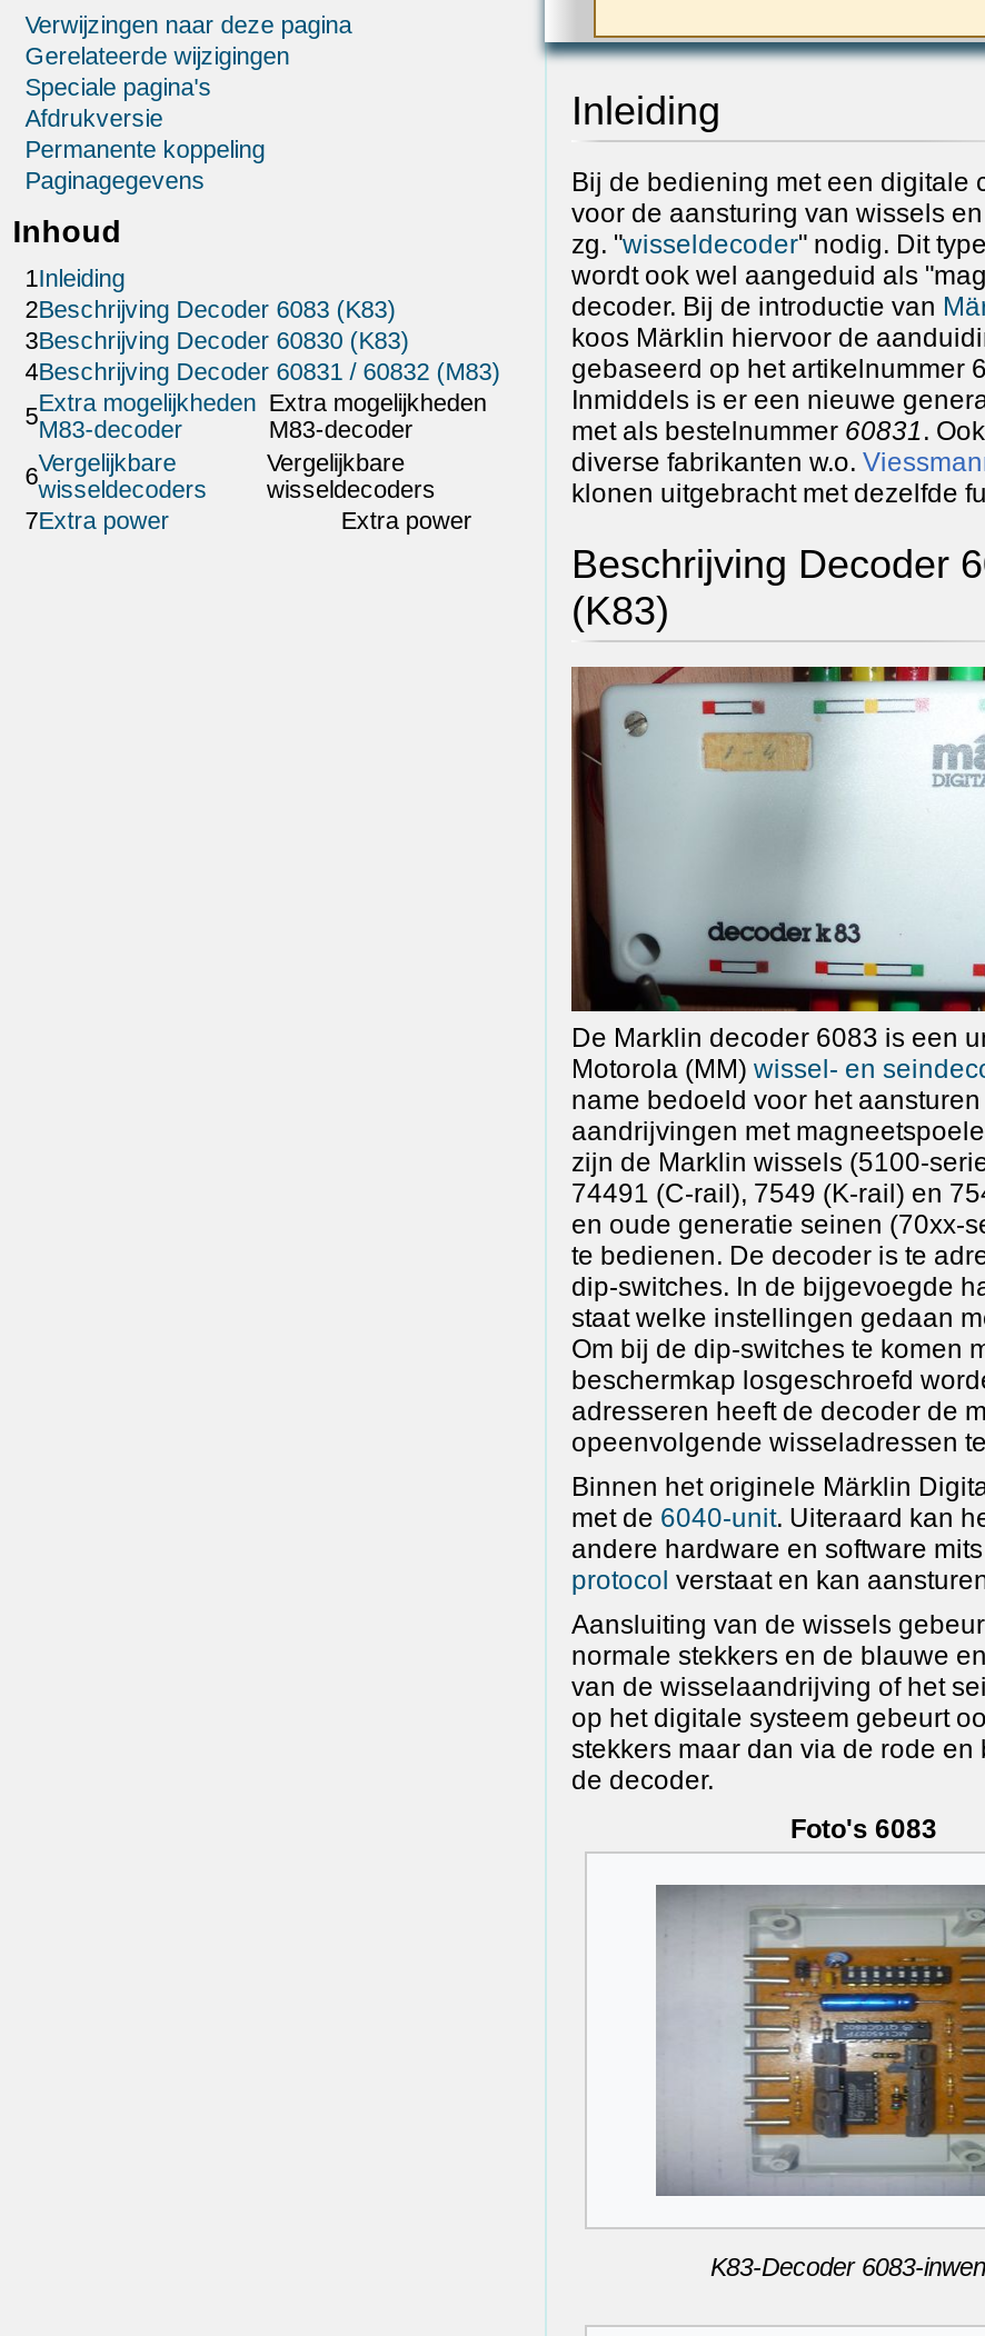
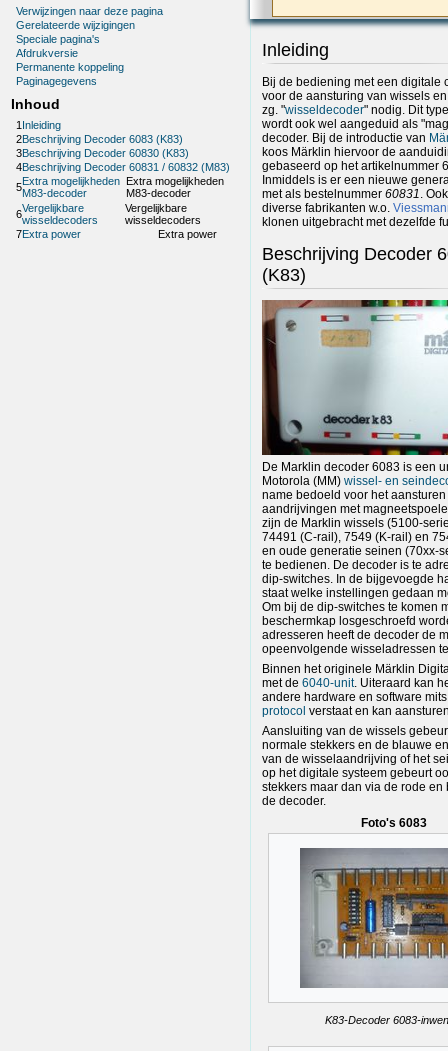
- [image]
+ [image]
